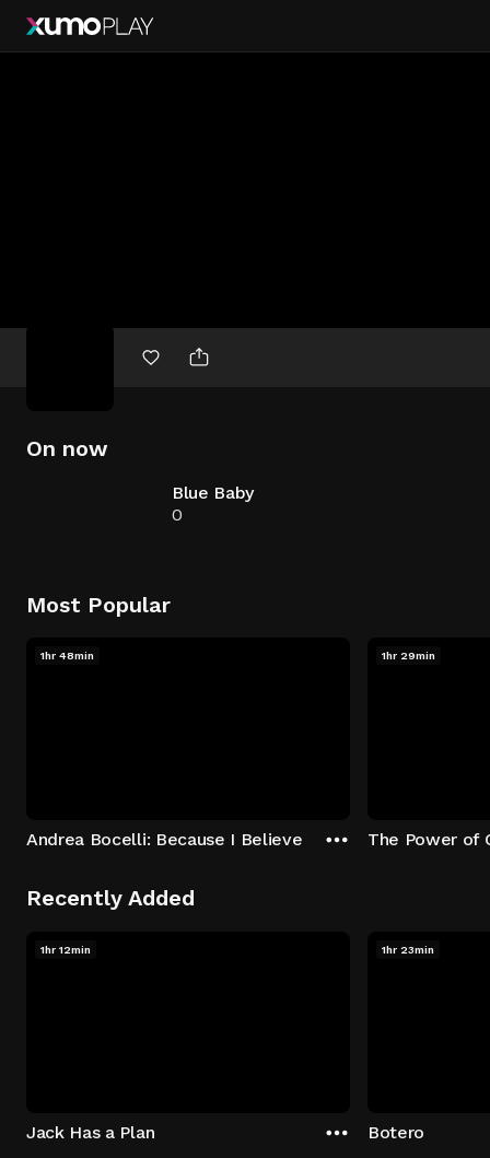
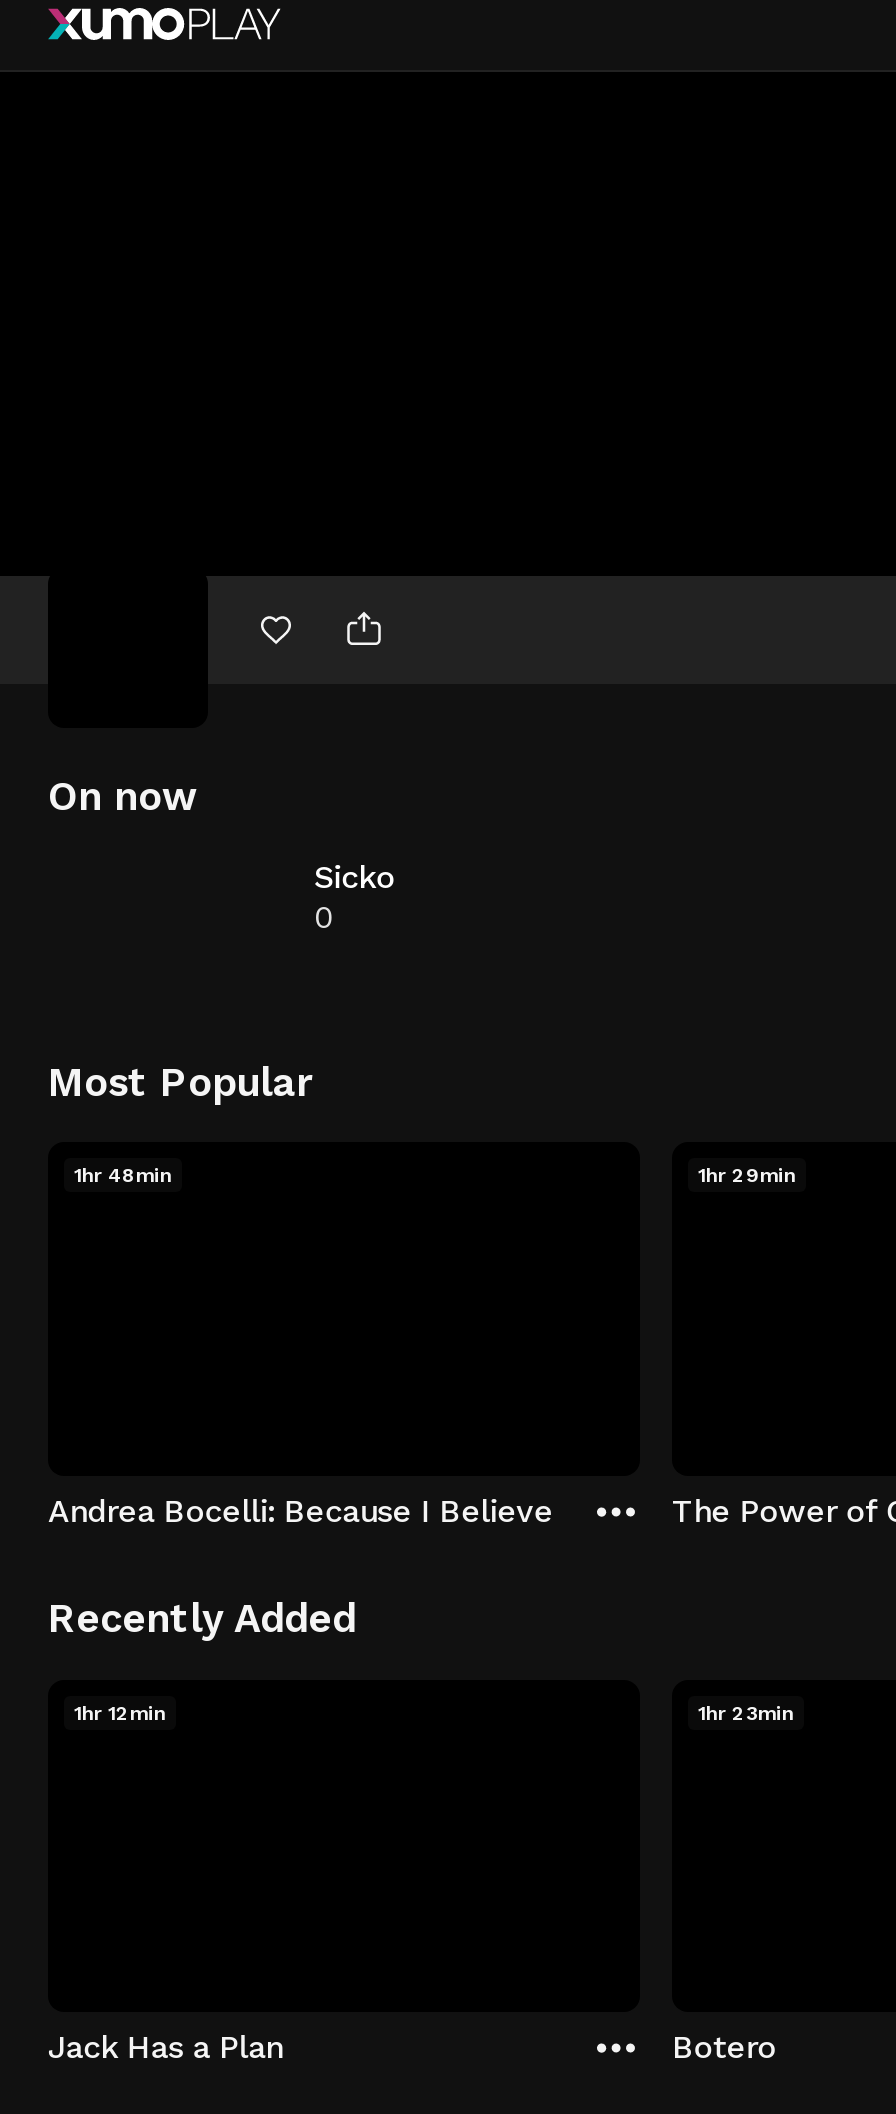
- Blue Baby
+ Sicko
